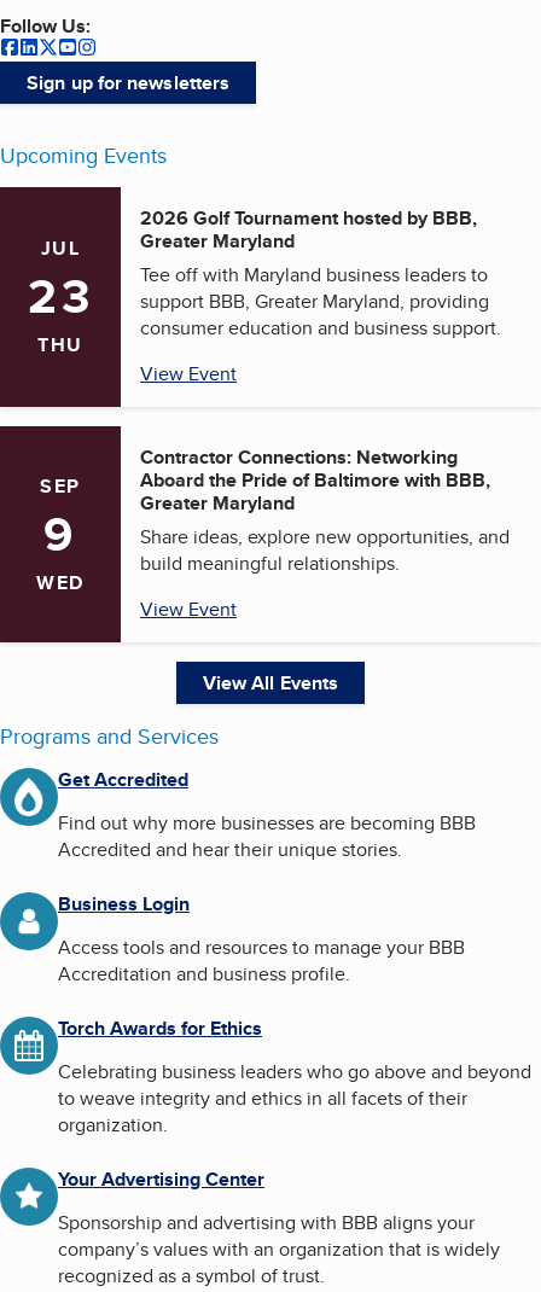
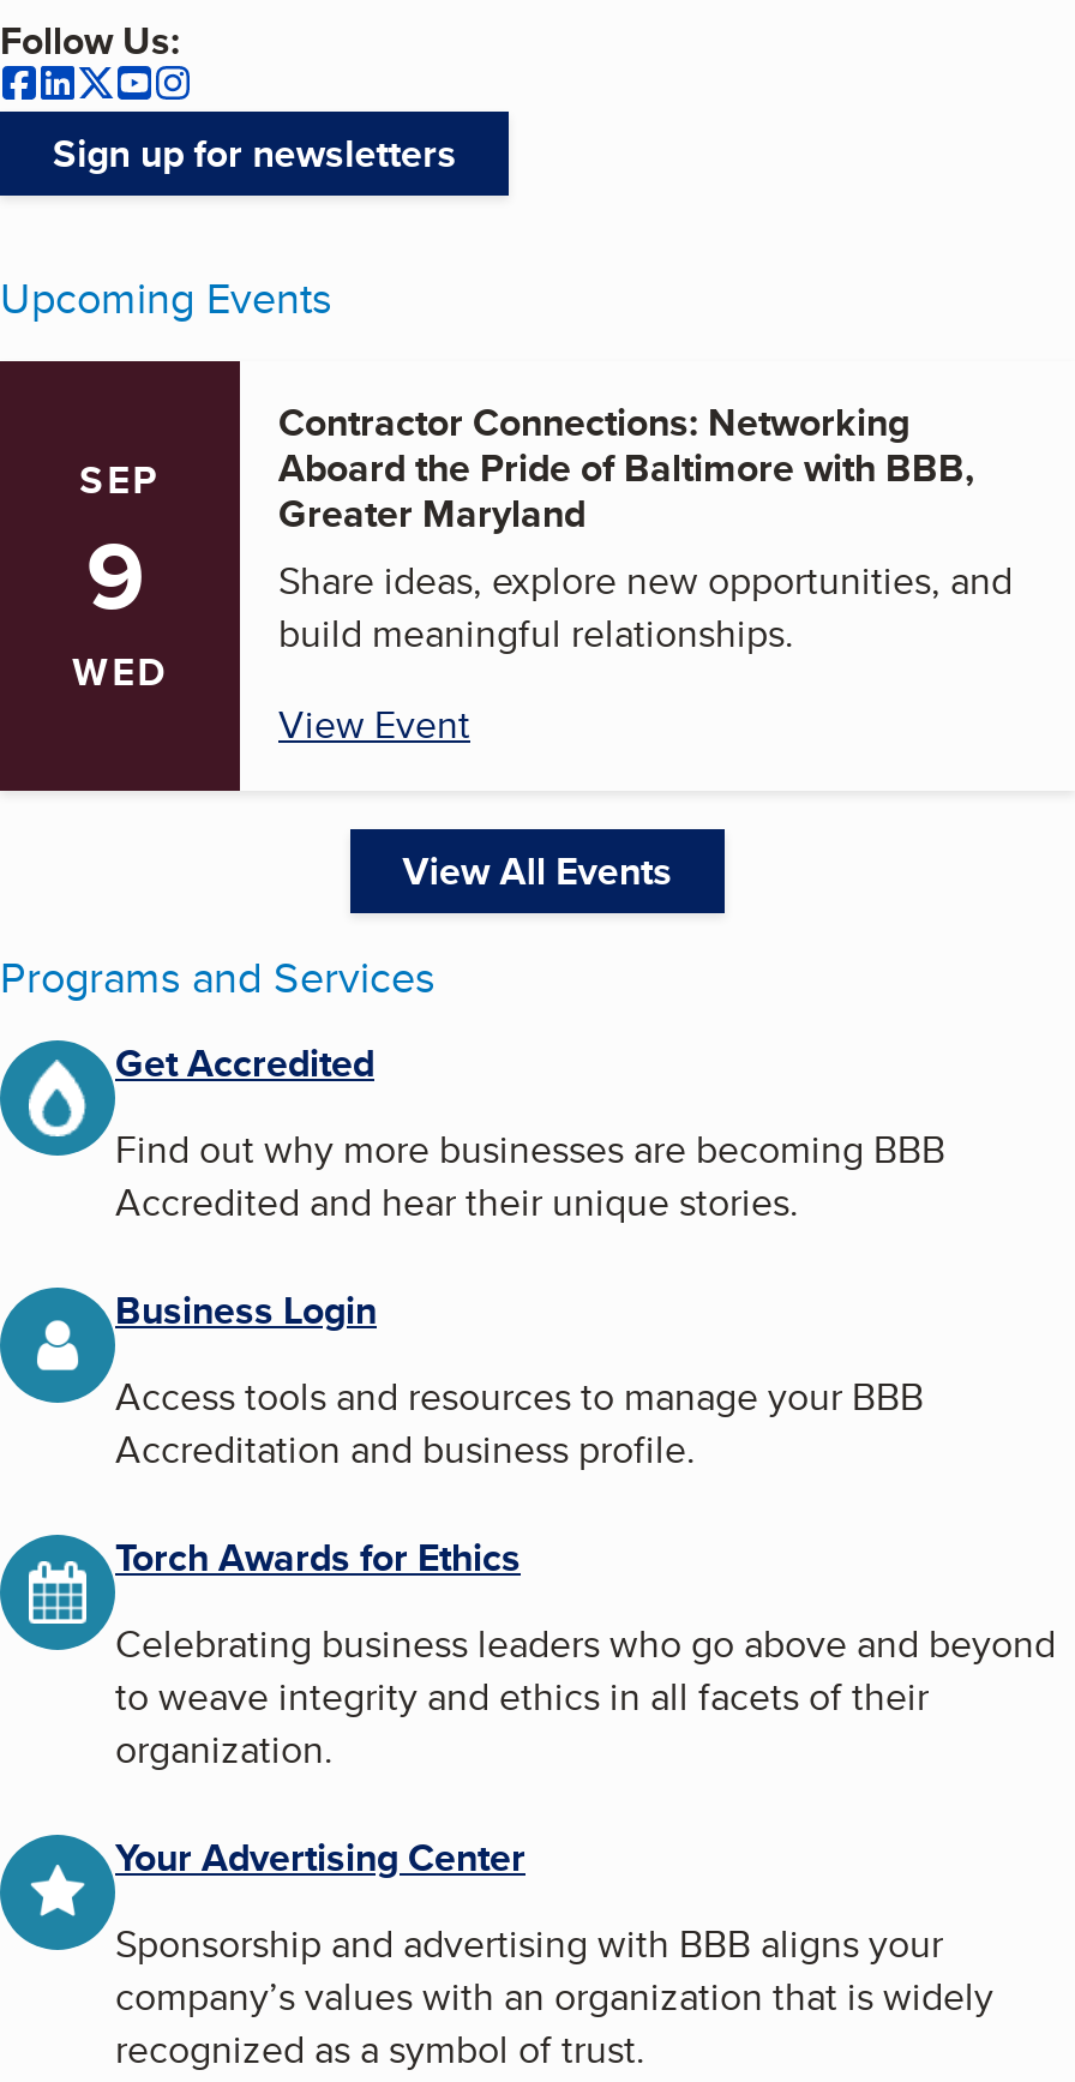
- 2026 Golf Tournament hosted by BBB,
- Greater Maryland
- Tee off with Maryland business leaders to
- support BBB, Greater Maryland, providing
- consumer education and business support.
- View Event

- JUL
- 23
- THU
